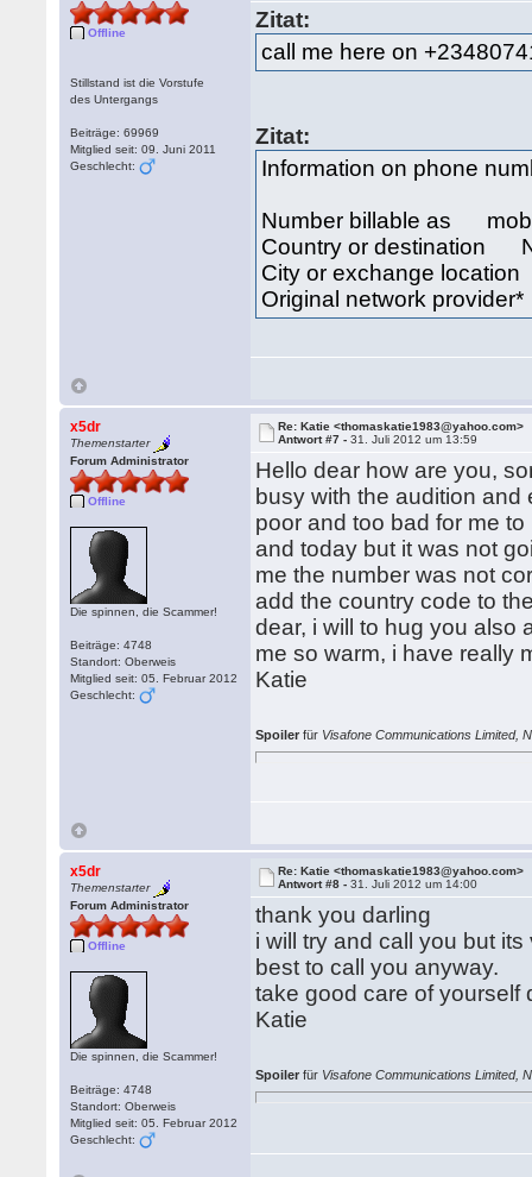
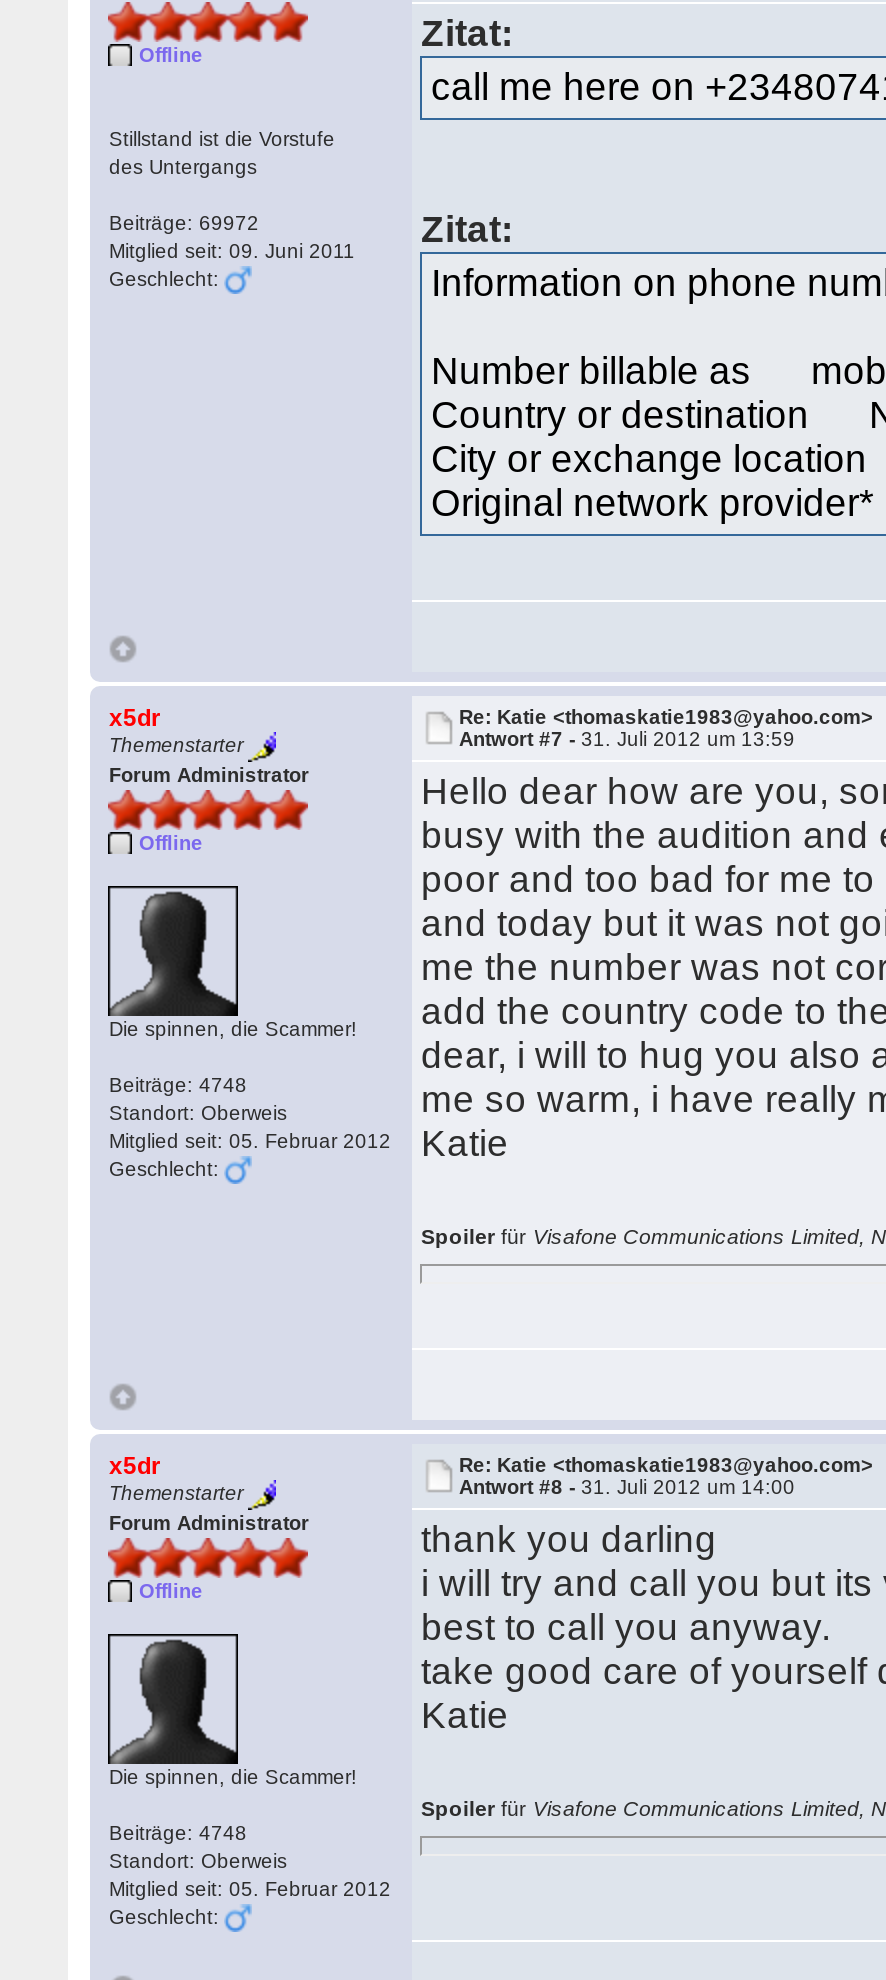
- Beiträge: 69969
+ Beiträge: 69972
